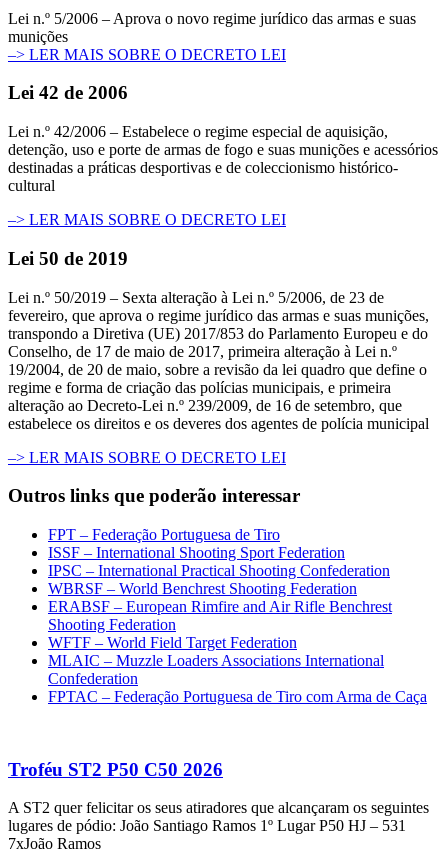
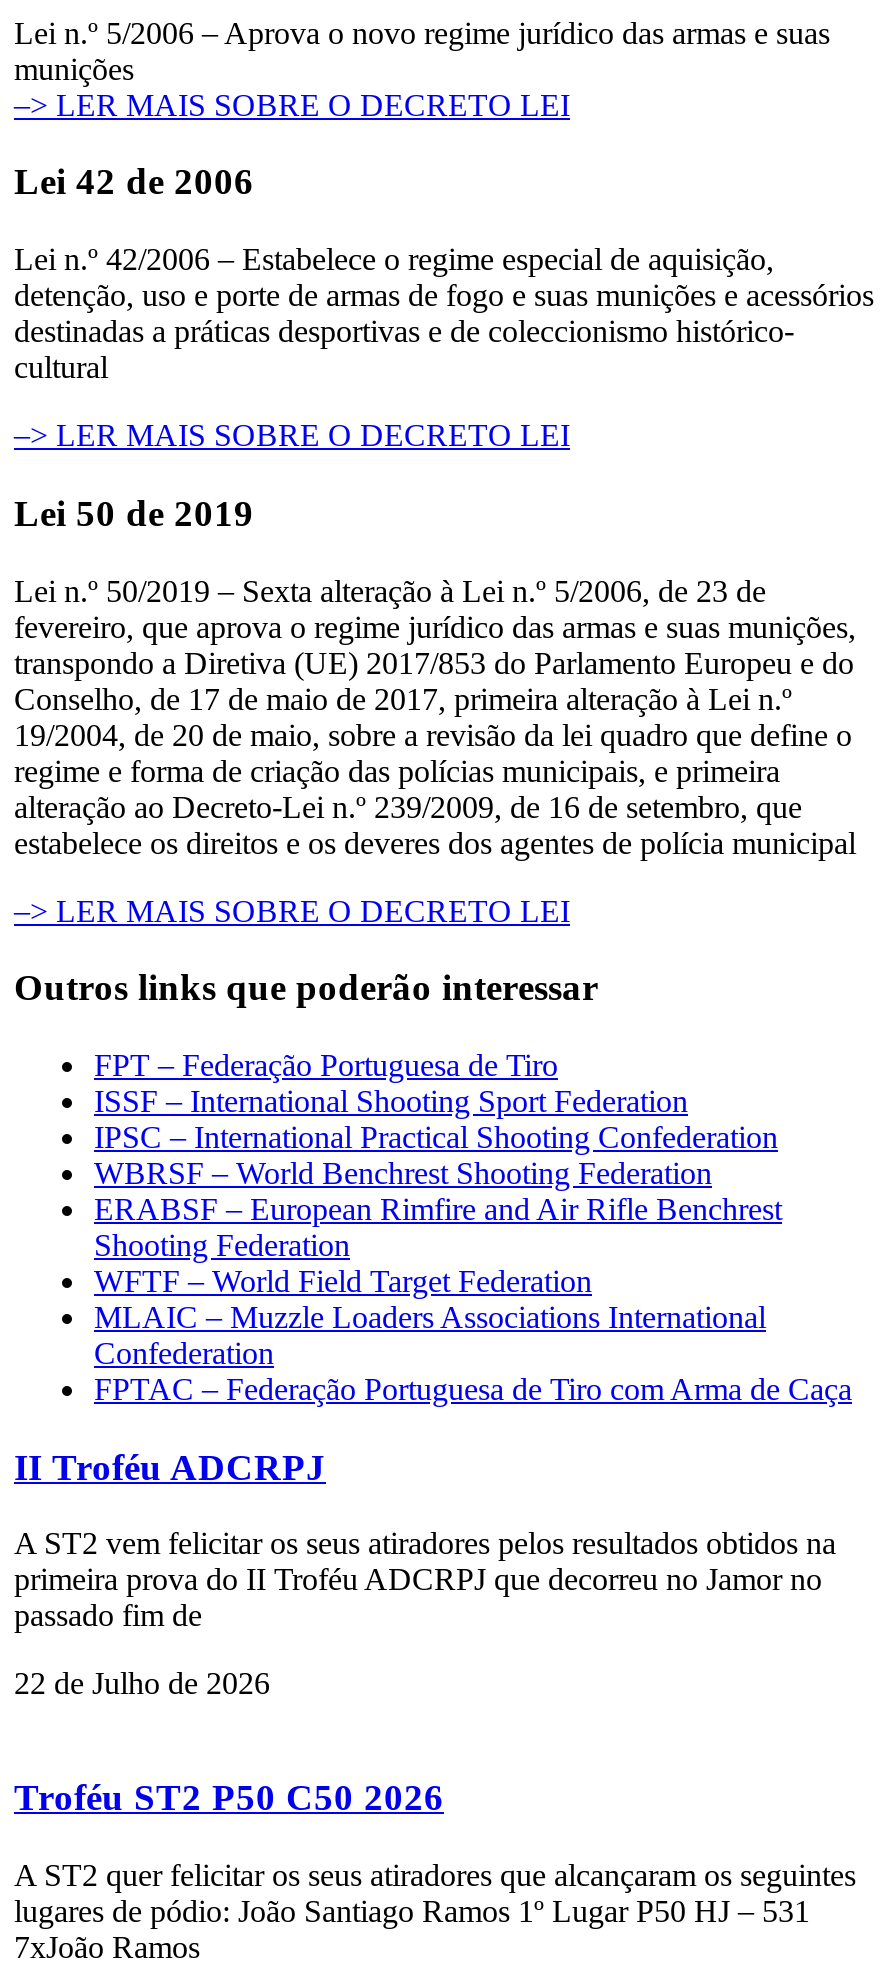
+ II Troféu ADCRPJ
+ A ST2 vem felicitar os seus atiradores pelos resultados obtidos na
+ primeira prova do II Troféu ADCRPJ que decorreu no Jamor no
+ passado fim de
+ 22 de Julho de 2026
